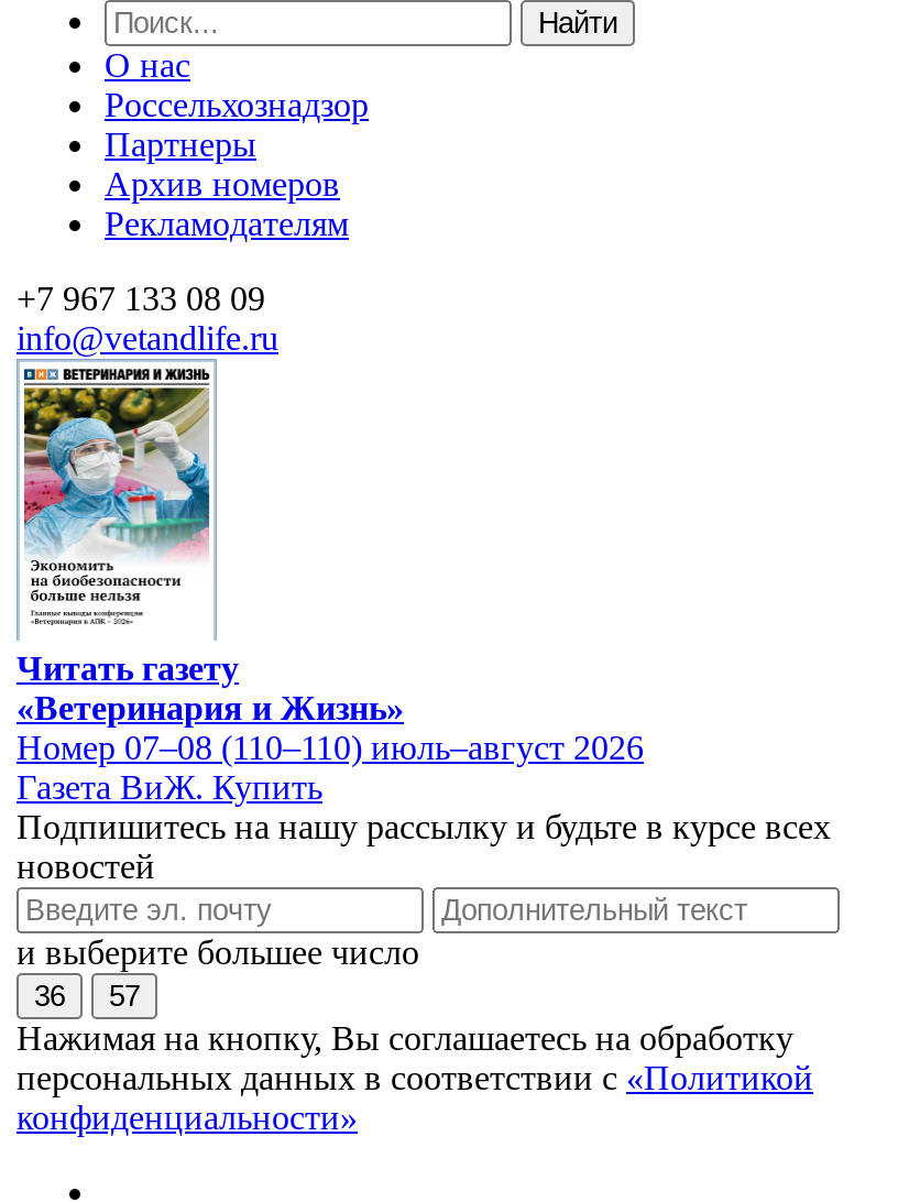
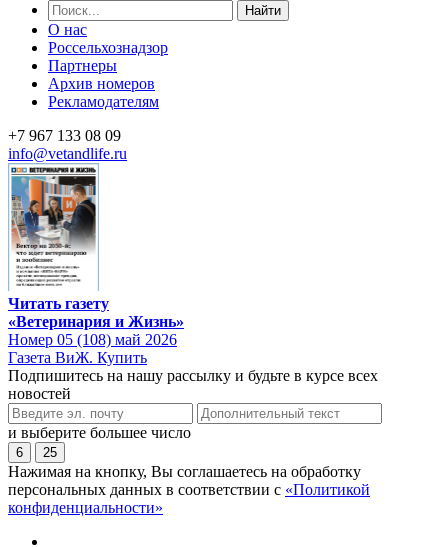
- [image]
+ [image]

- Номер 07–08 (110–110) июль–август 2026
+ Номер 05 (108) май 2026

- 36
+ 6

- 57
+ 25
